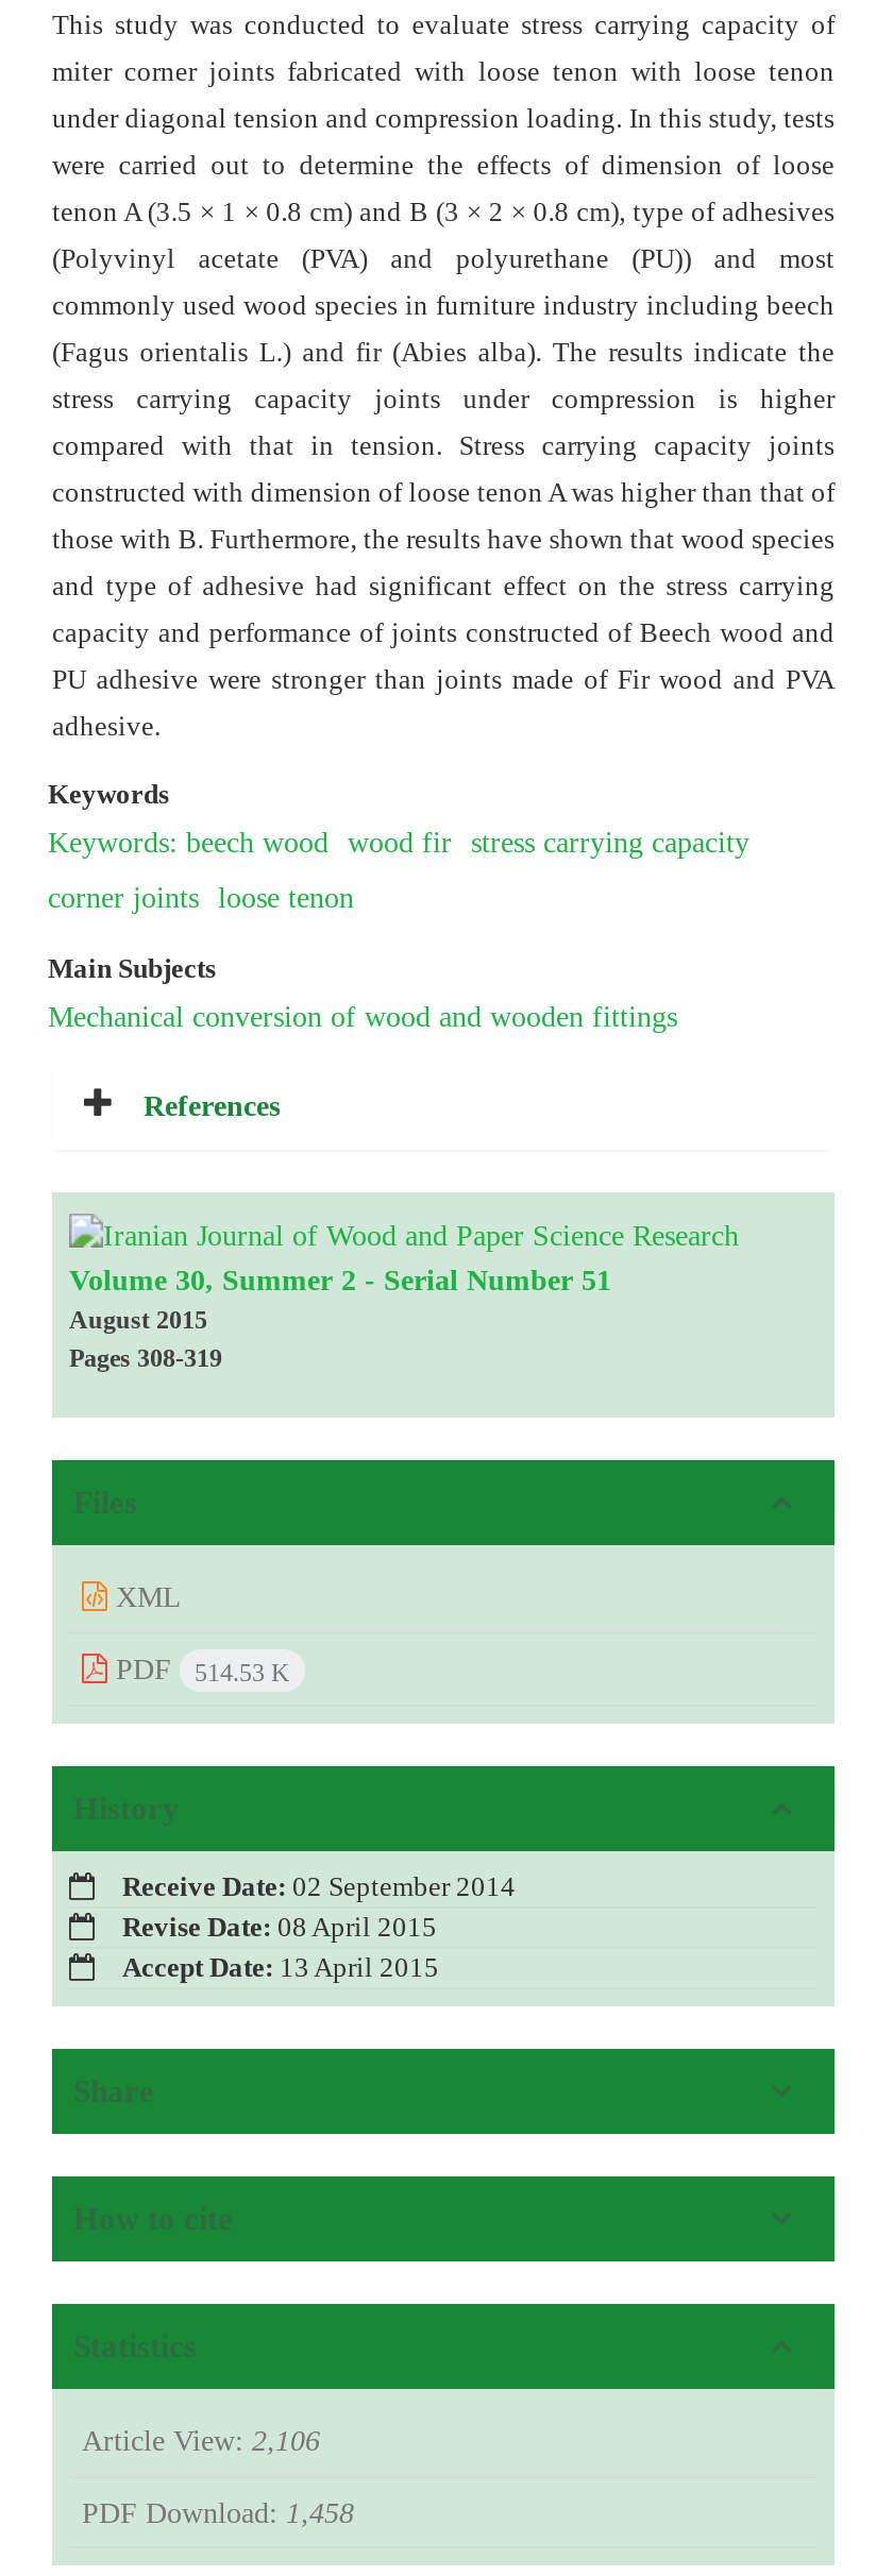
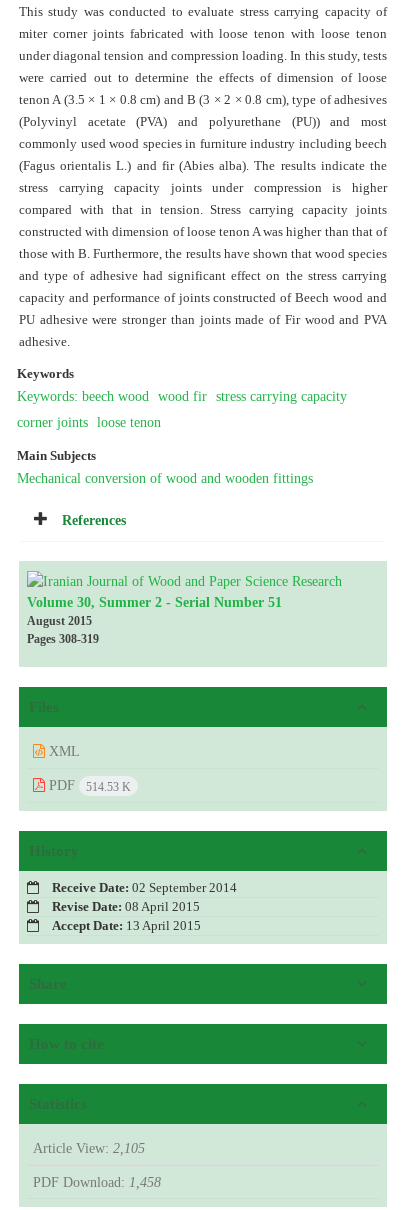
- Article View: 2,106
+ Article View: 2,105
